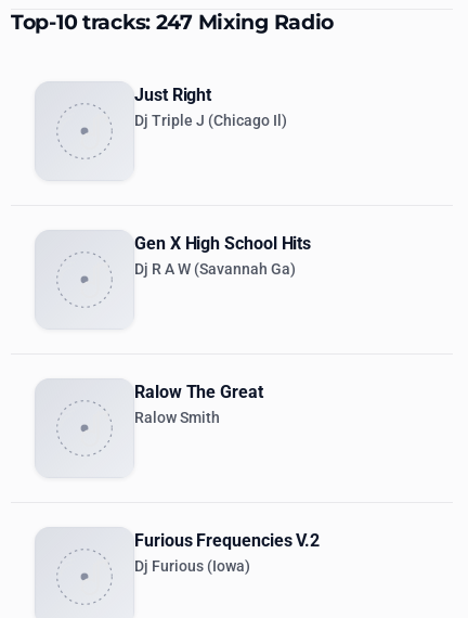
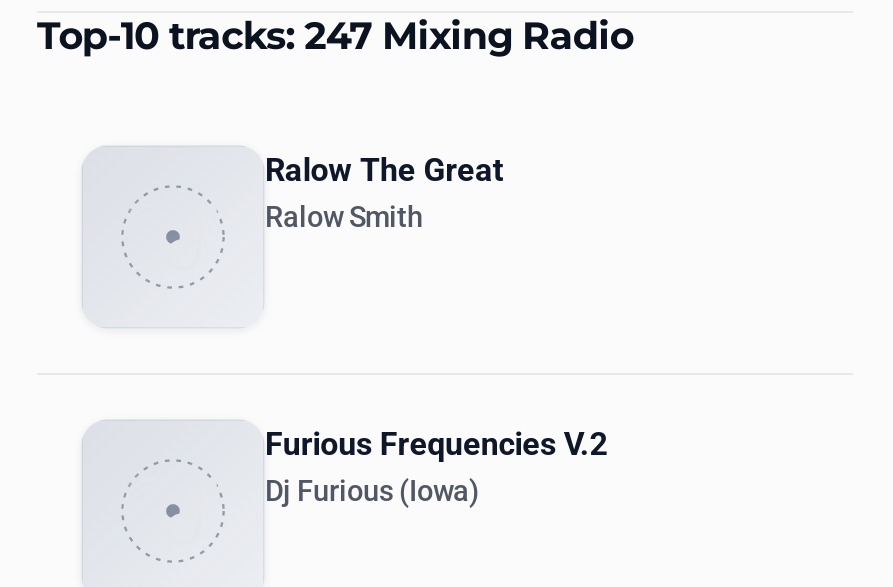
- Just Right
- Dj Triple J (Chicago Il)

- Gen X High School Hits
- Dj R A W (Savannah Ga)
